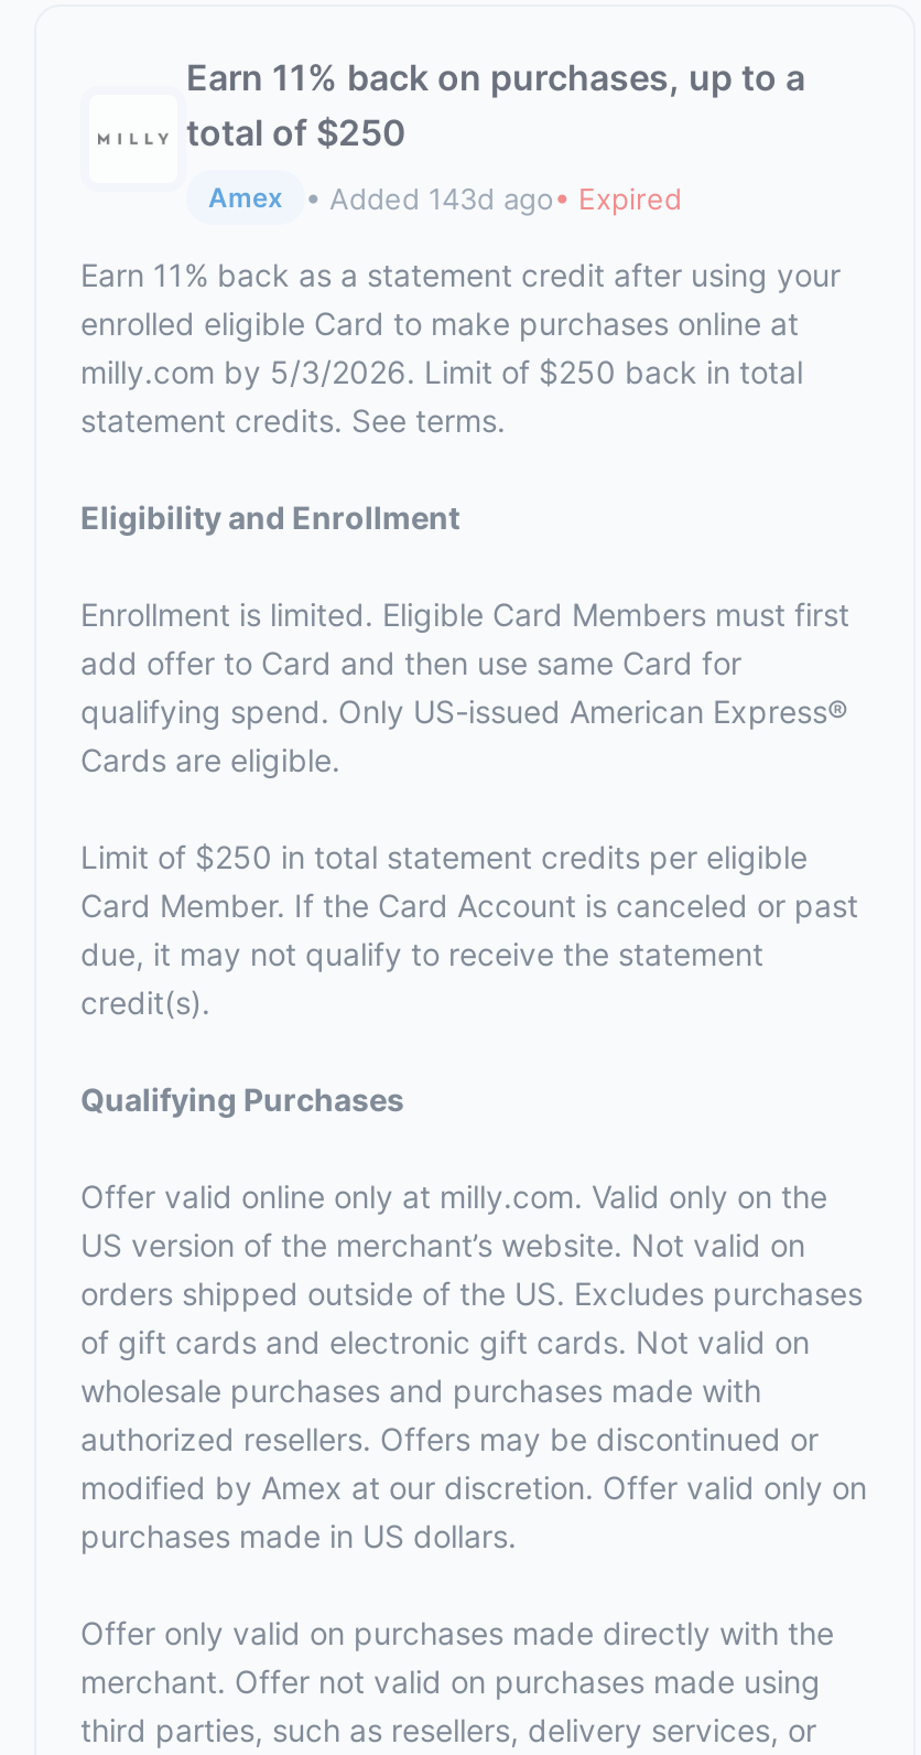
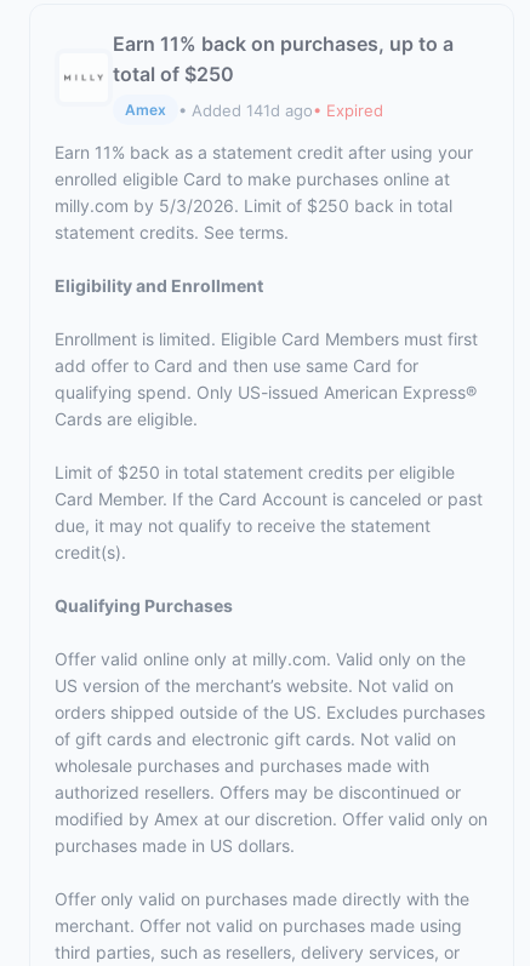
- • Added 143d ago• Expired
+ • Added 141d ago• Expired
